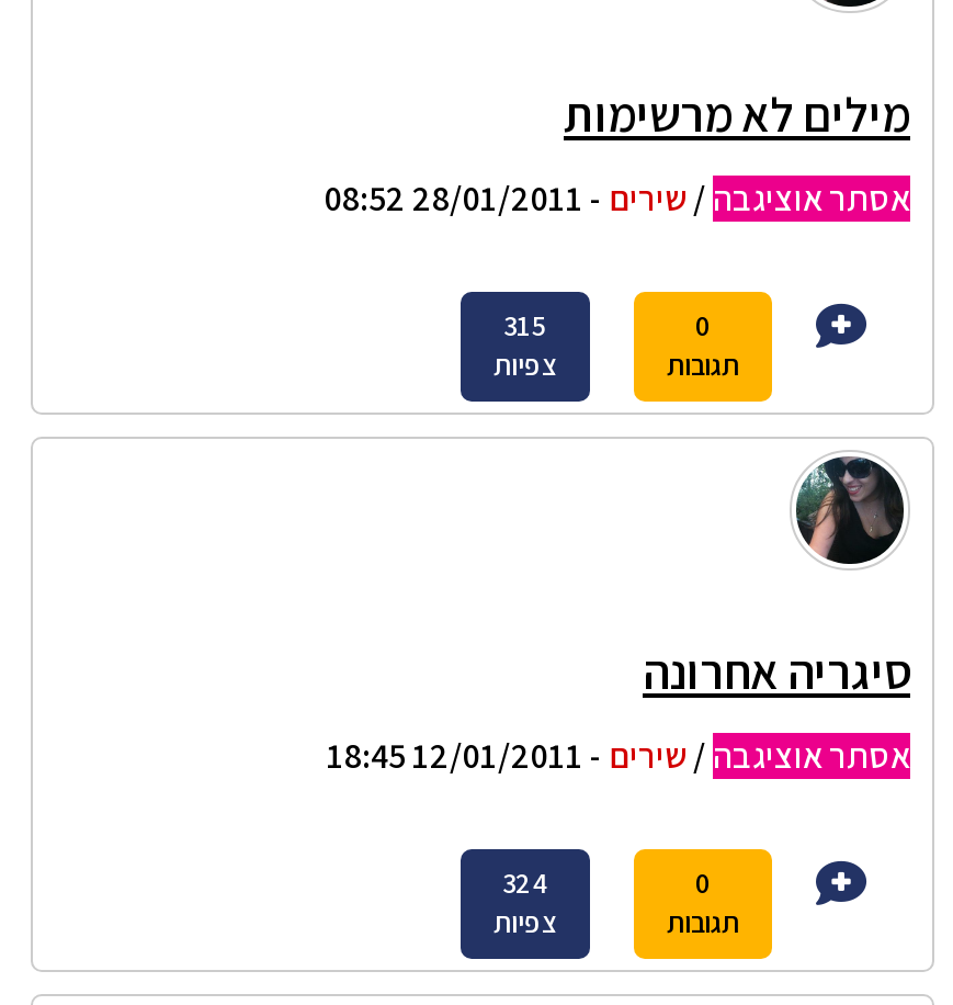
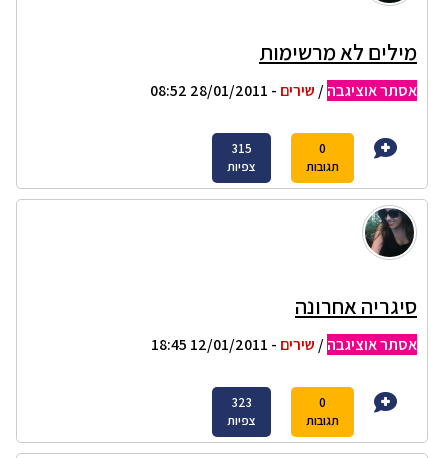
- 324
+ 323
